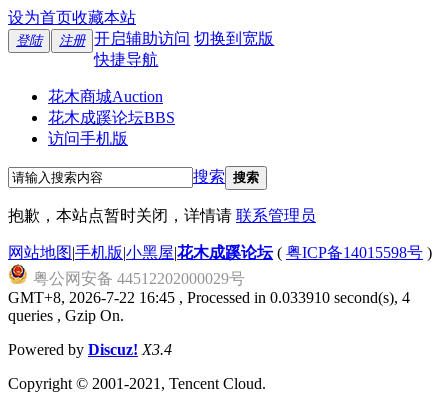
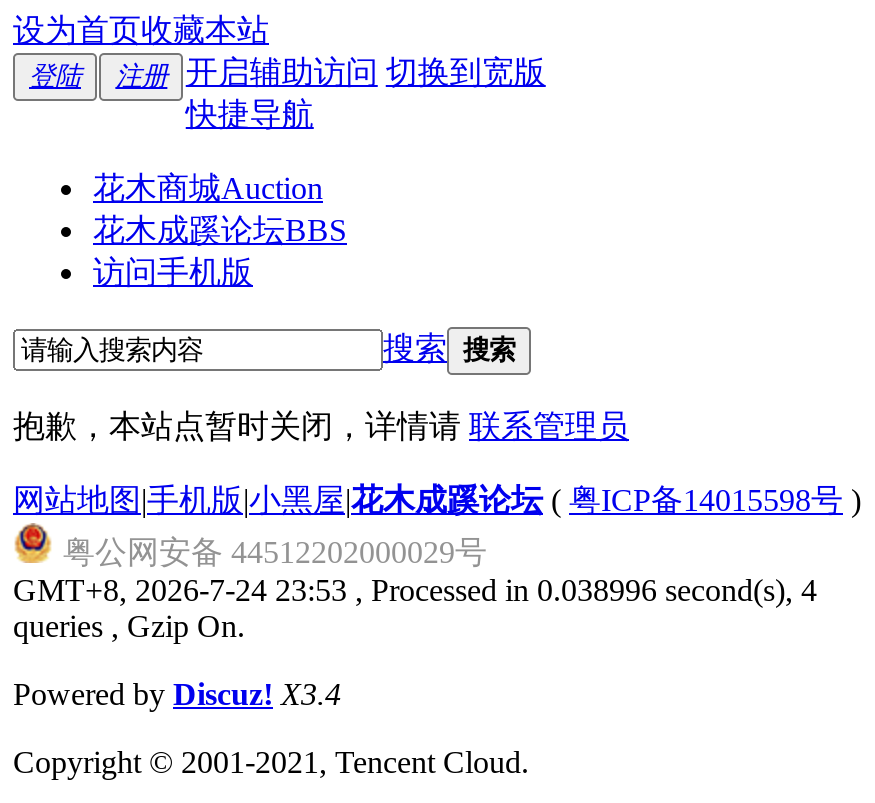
- GMT+8, 2026-7-22 16:45, Processed in 0.033910 second(s), 4
+ GMT+8, 2026-7-24 23:53, Processed in 0.038996 second(s), 4
